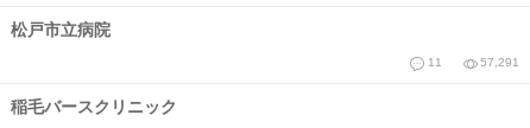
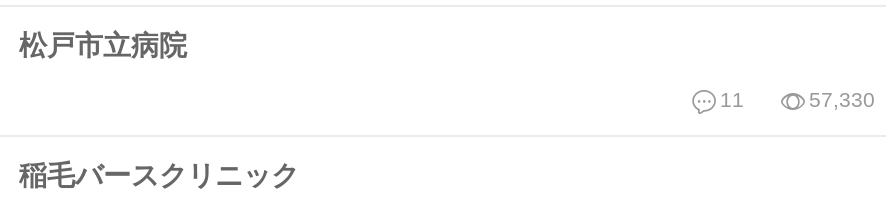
- 57,291
+ 57,330
